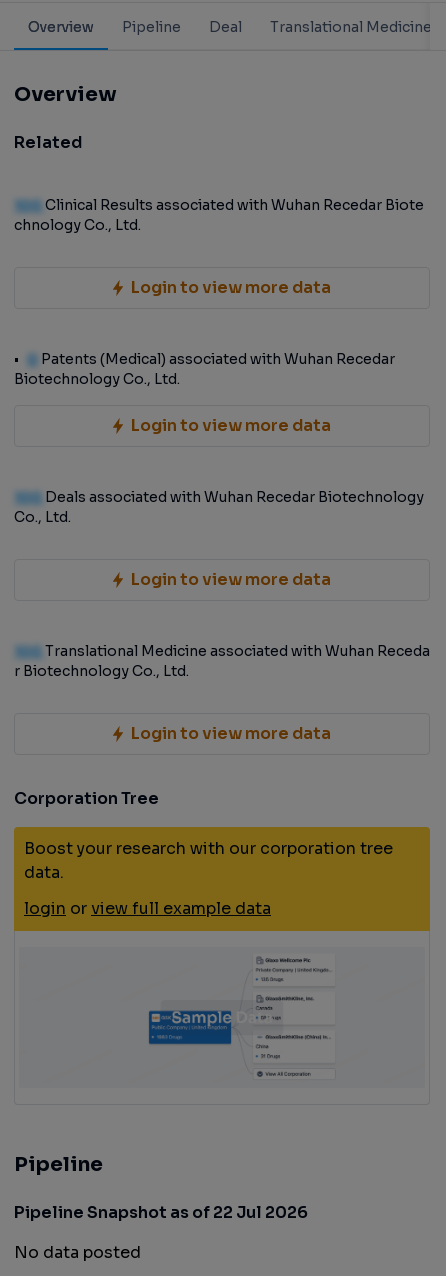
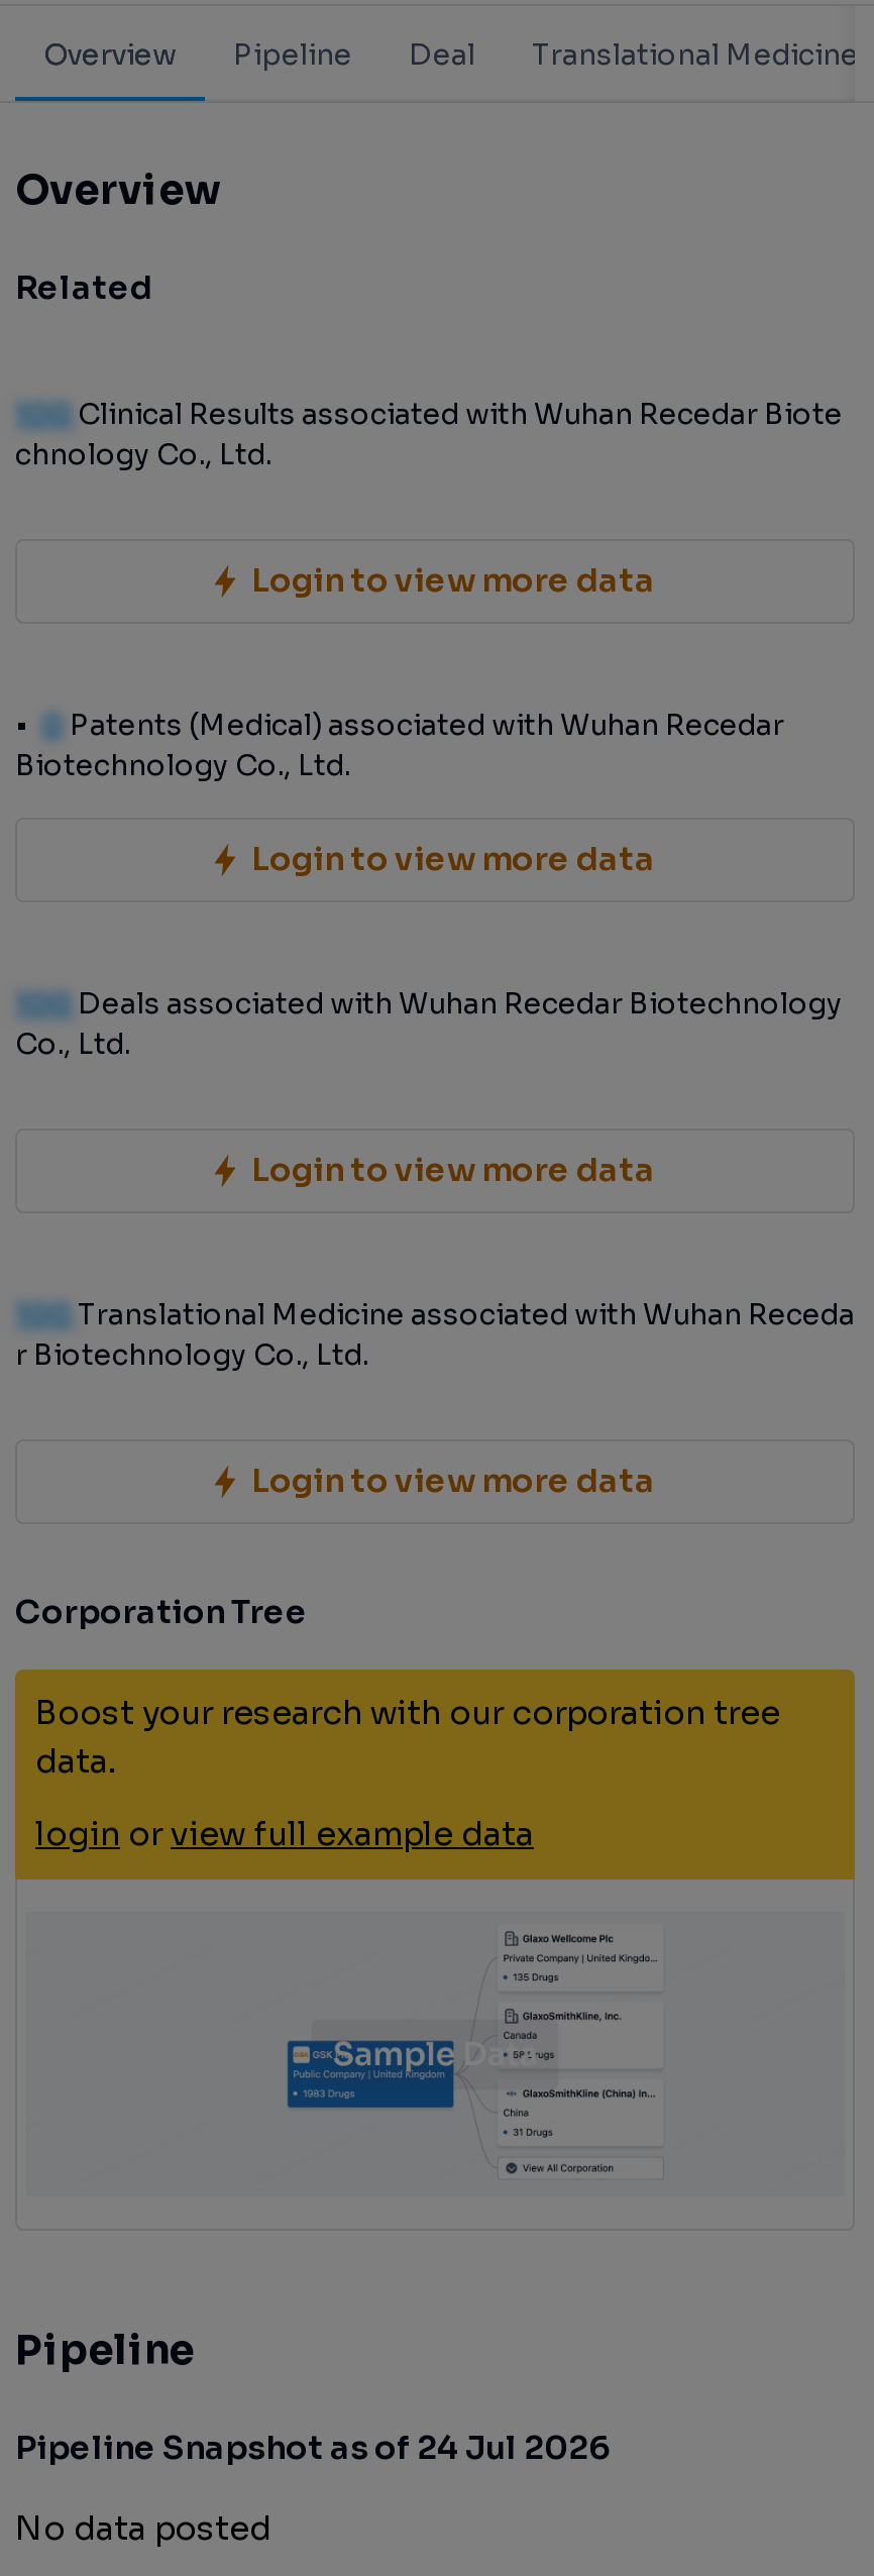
- Pipeline Snapshot as of 22 Jul 2026
+ Pipeline Snapshot as of 24 Jul 2026
